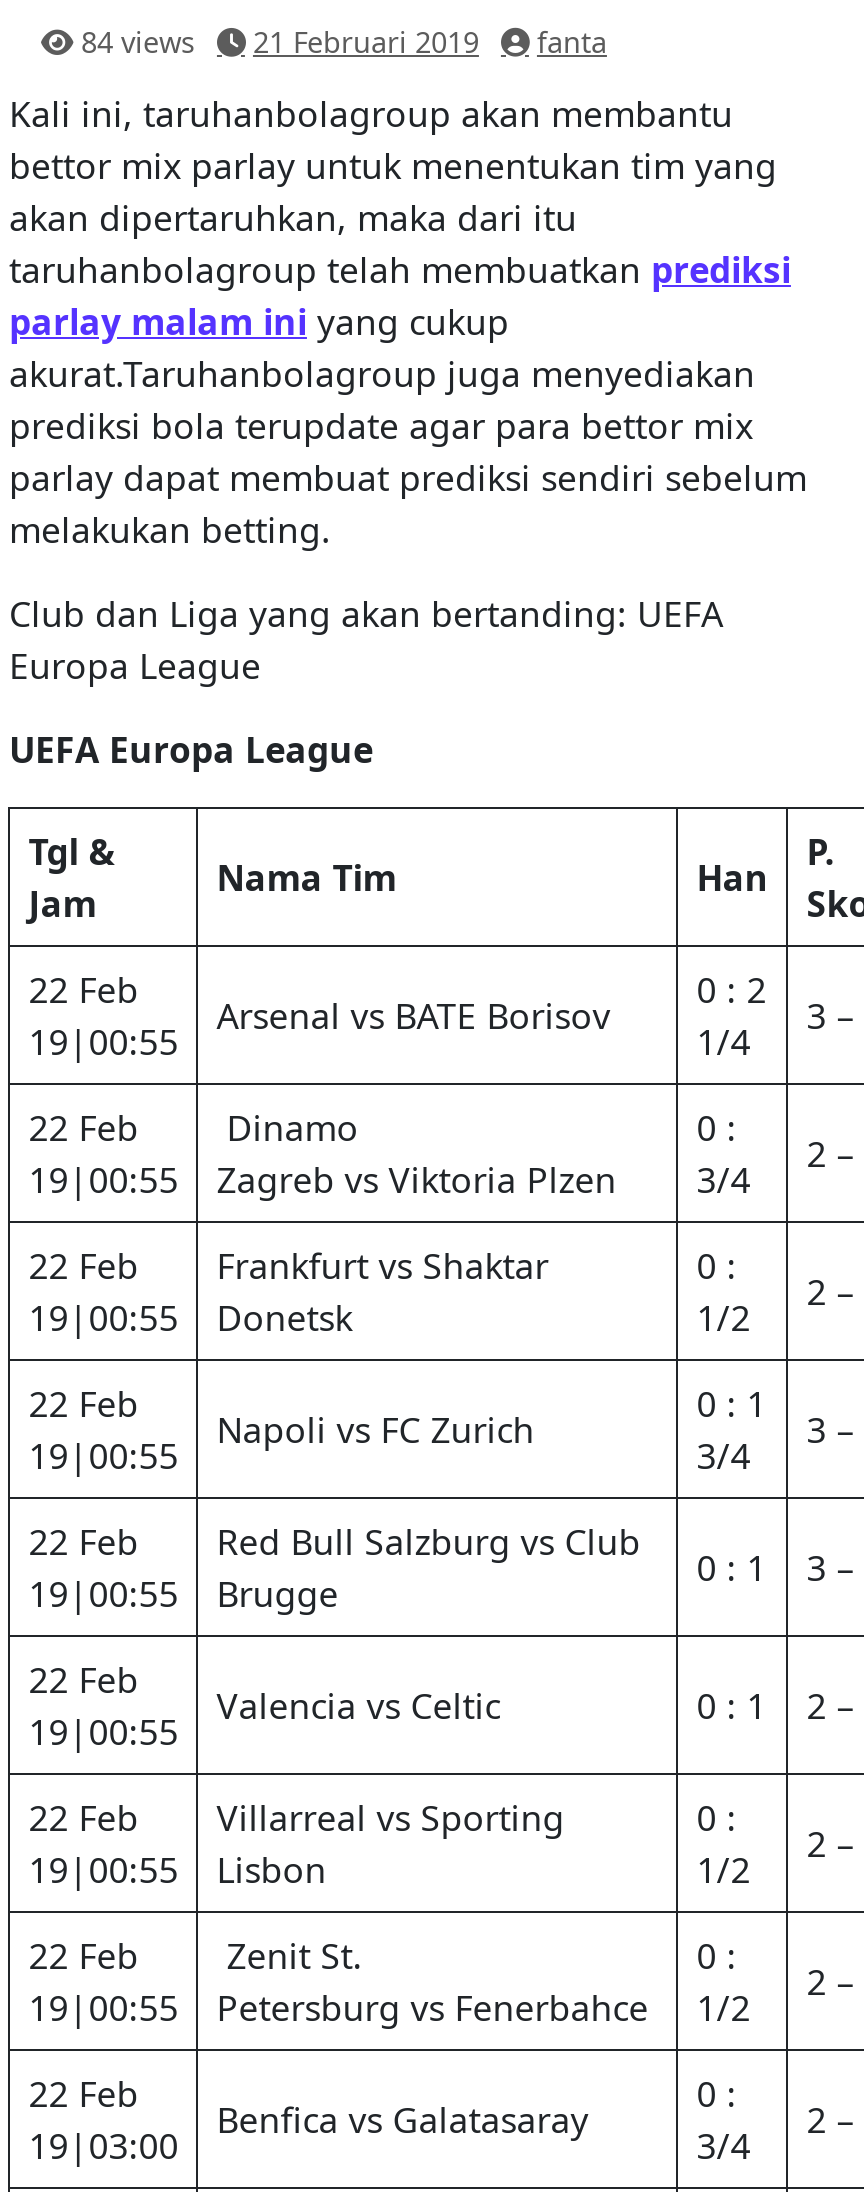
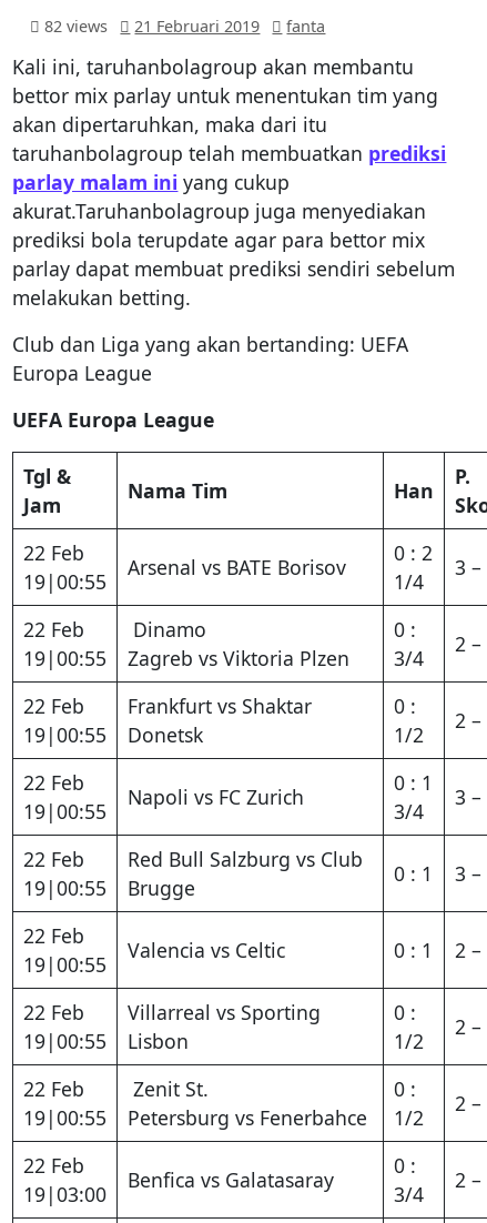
- 84 views 21 Februari 2019 fanta
+ 82 views 21 Februari 2019 fanta
